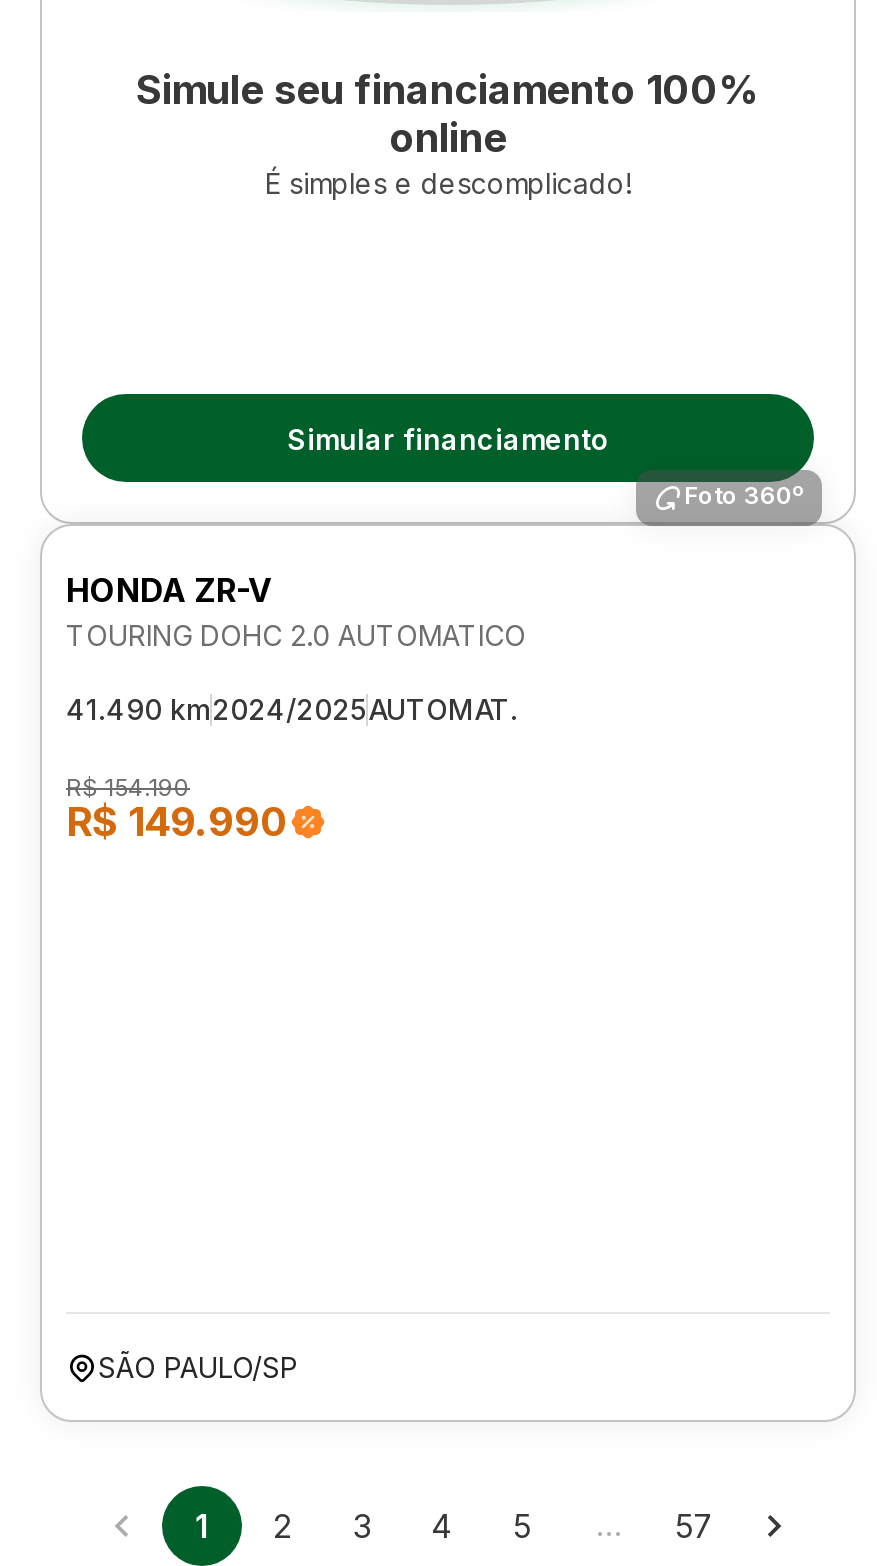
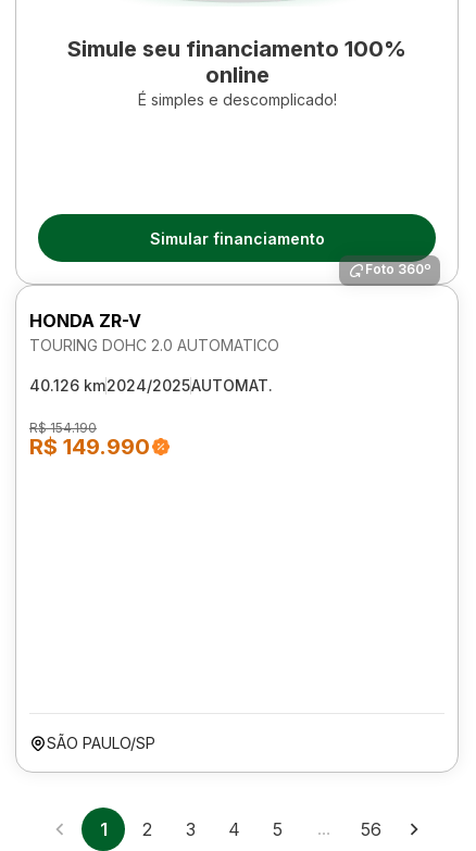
- 41.490 km2024/2025AUTOMAT.
+ 40.126 km2024/2025AUTOMAT.

- 57
+ 56
